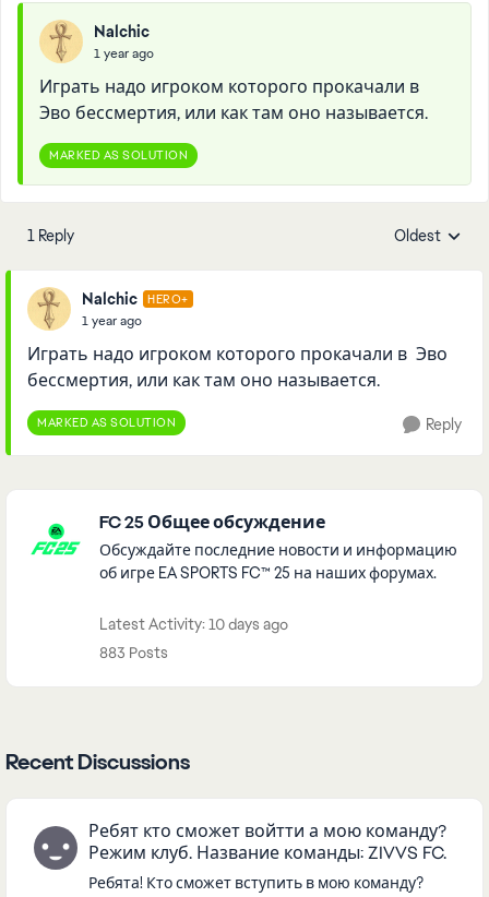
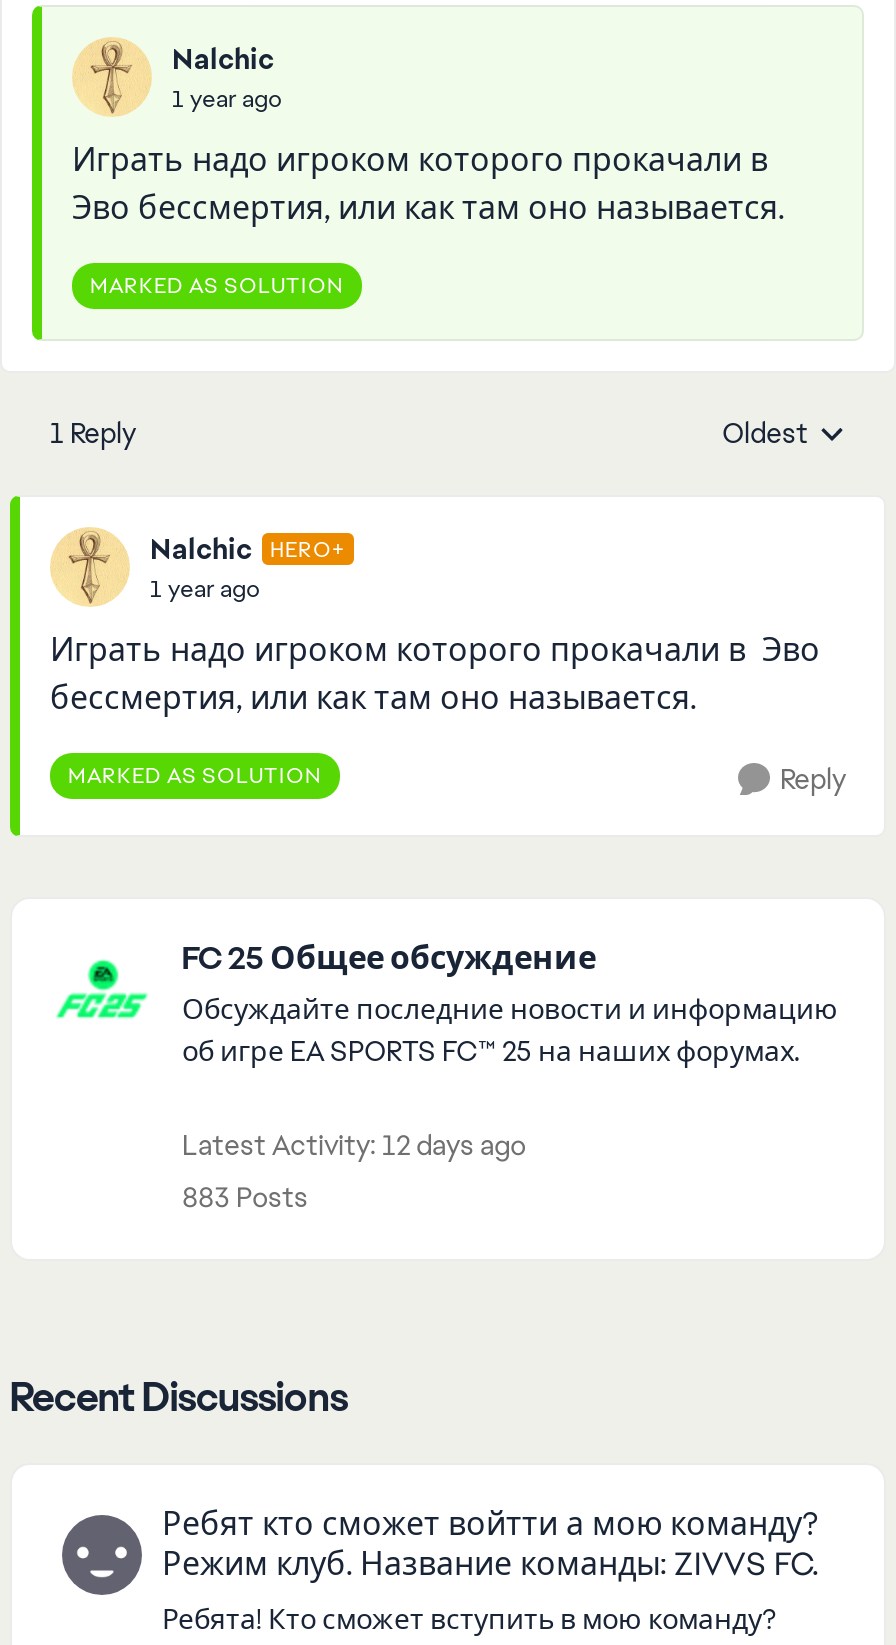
- Latest Activity: 10 days ago
+ Latest Activity: 12 days ago
